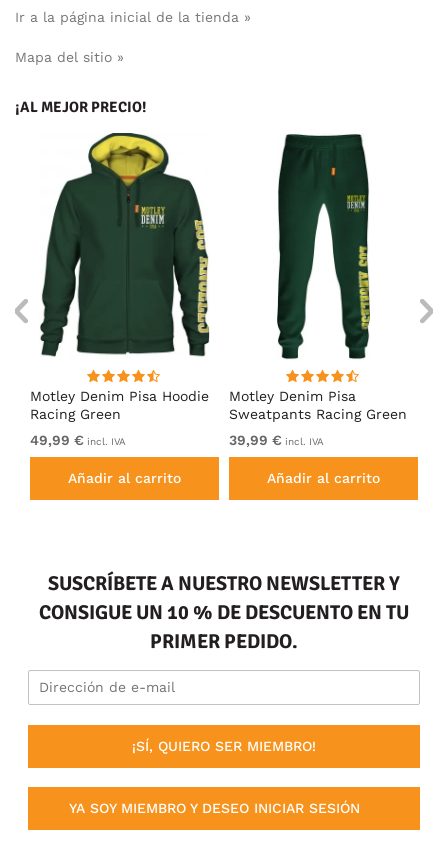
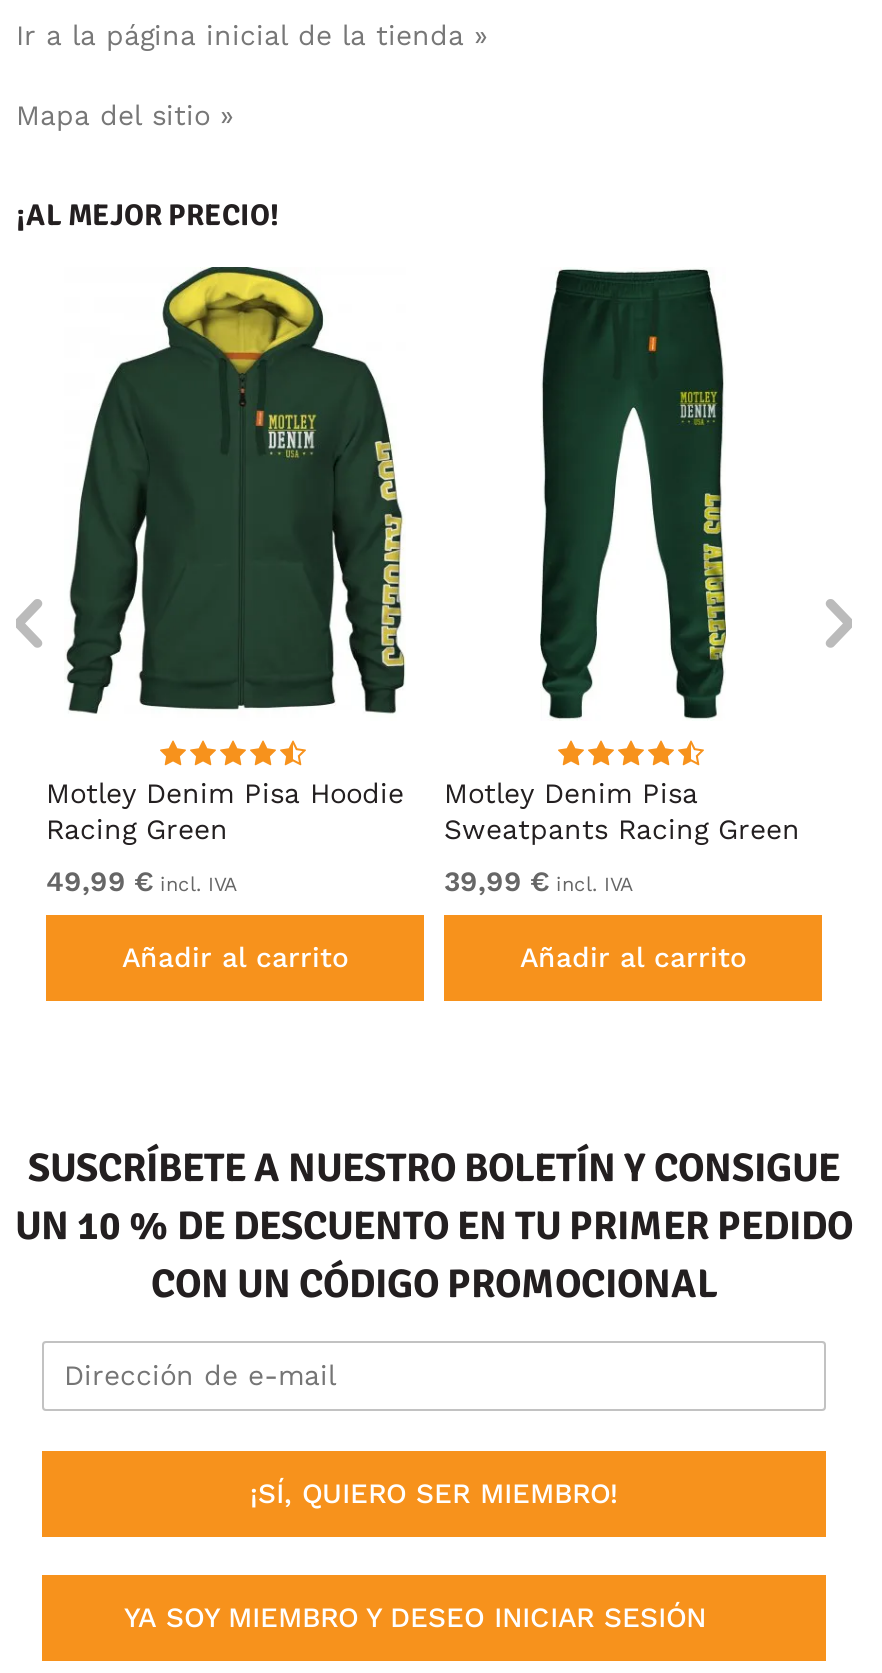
- SUSCRÍBETE A NUESTRO NEWSLETTER Y
- CONSIGUE UN 10 % DE DESCUENTO EN TU
- PRIMER PEDIDO.
+ SUSCRÍBETE A NUESTRO BOLETÍN Y CONSIGUE
+ UN 10 % DE DESCUENTO EN TU PRIMER PEDIDO
+ CON UN CÓDIGO PROMOCIONAL
